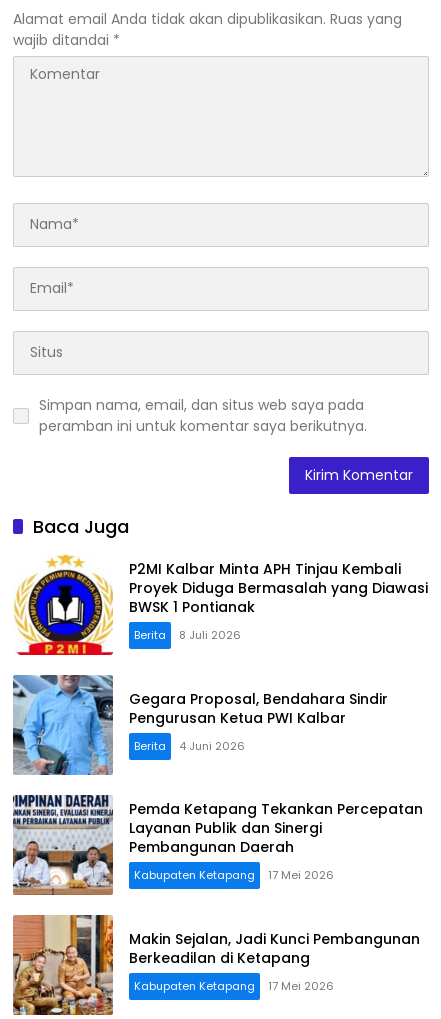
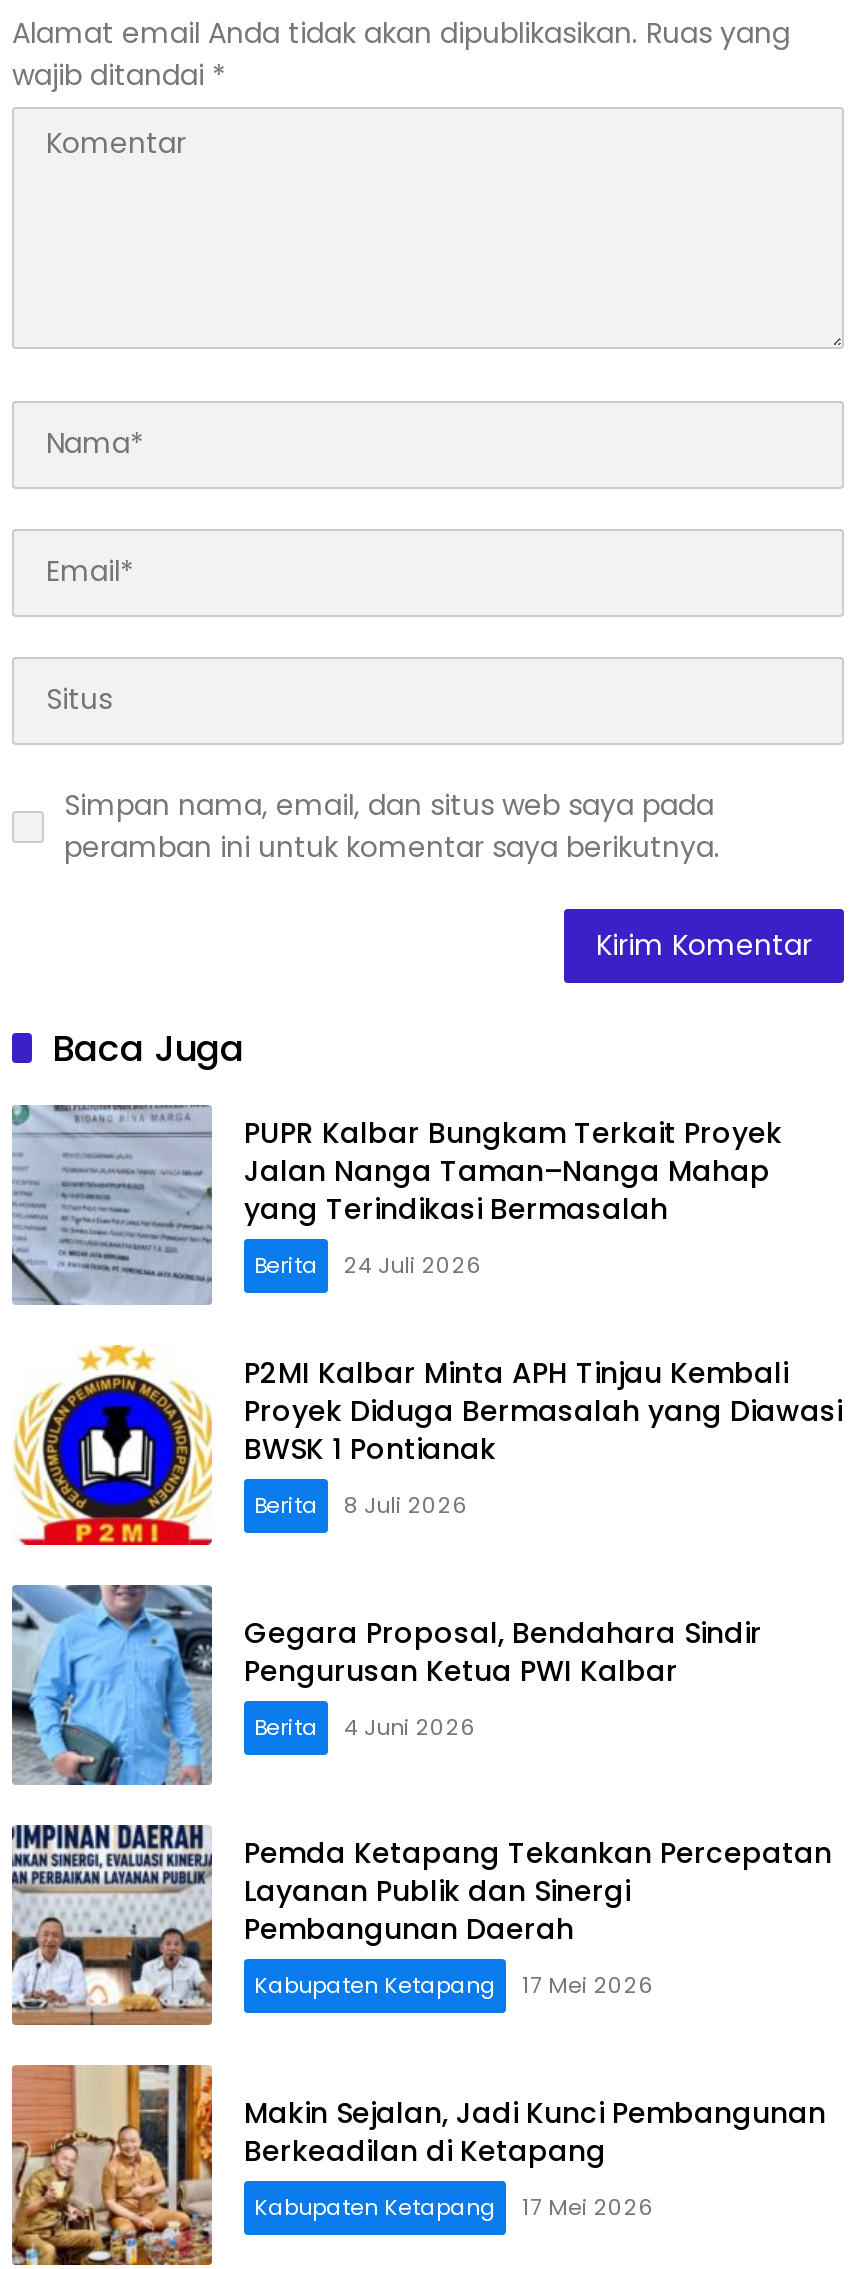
+ [image]
+ PUPR Kalbar Bungkam Terkait Proyek
+ Jalan Nanga Taman–Nanga Mahap
+ yang Terindikasi Bermasalah
+ Berita
+ 24 Juli 2026
